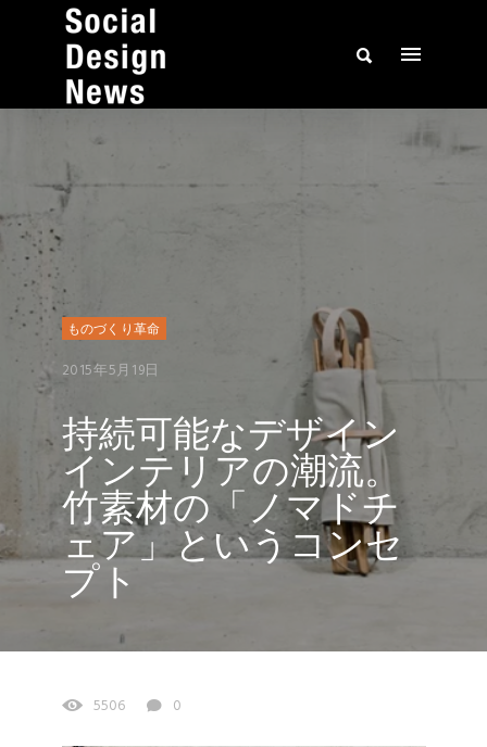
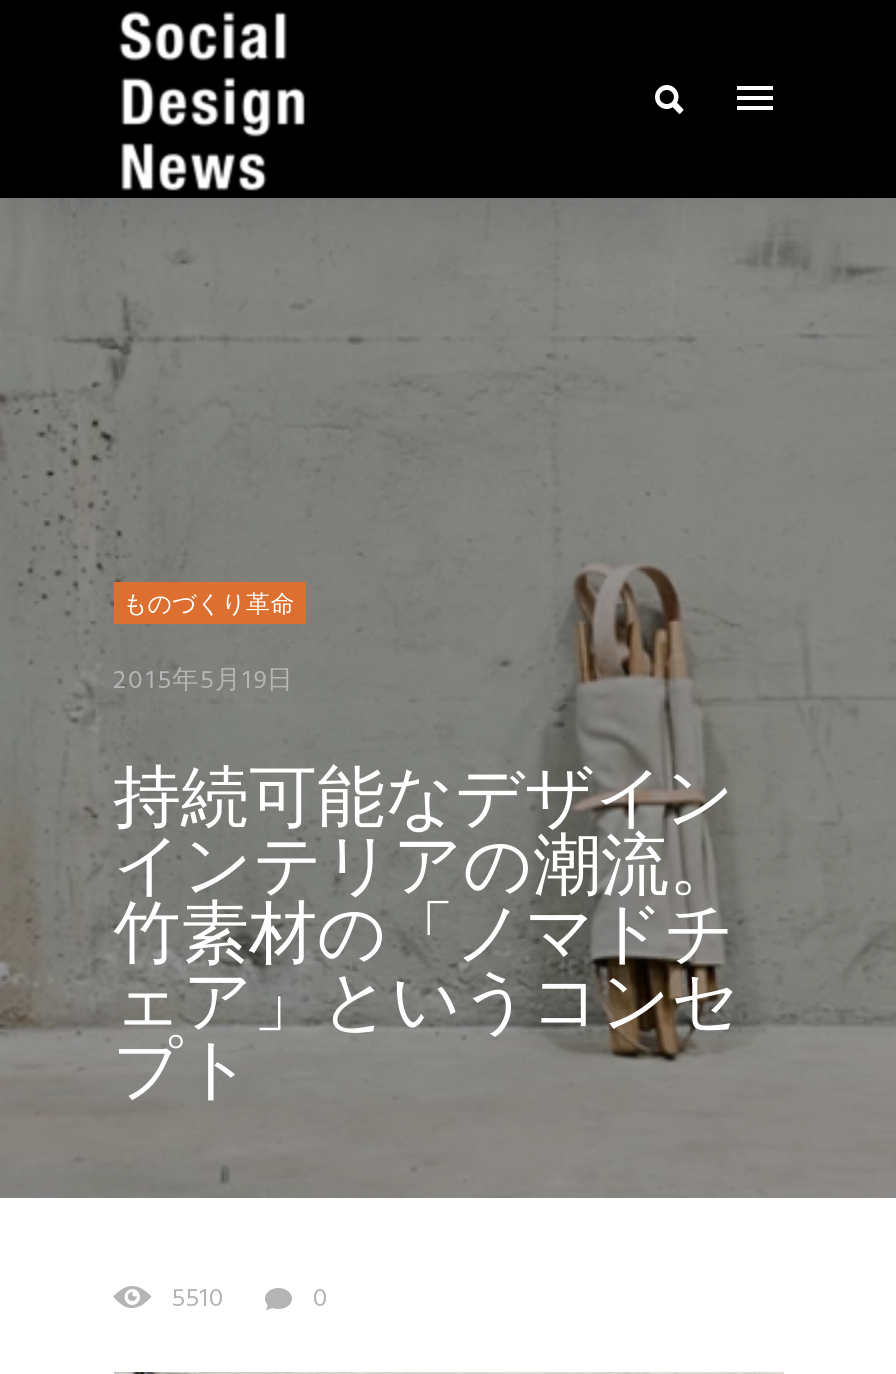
- 5506
+ 5510
